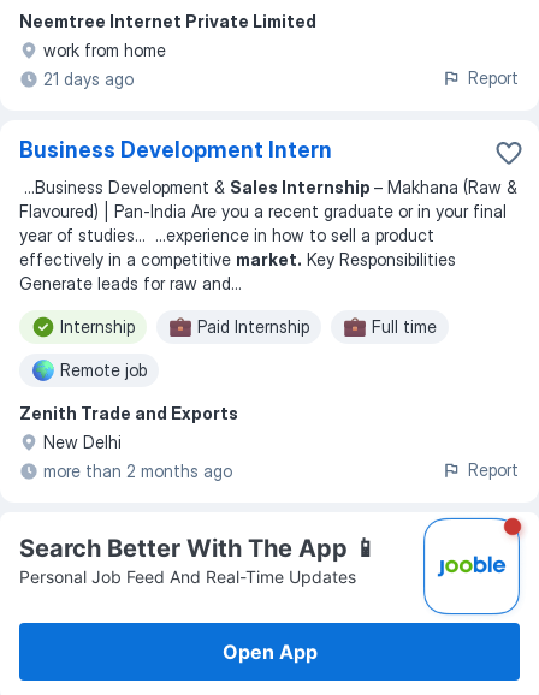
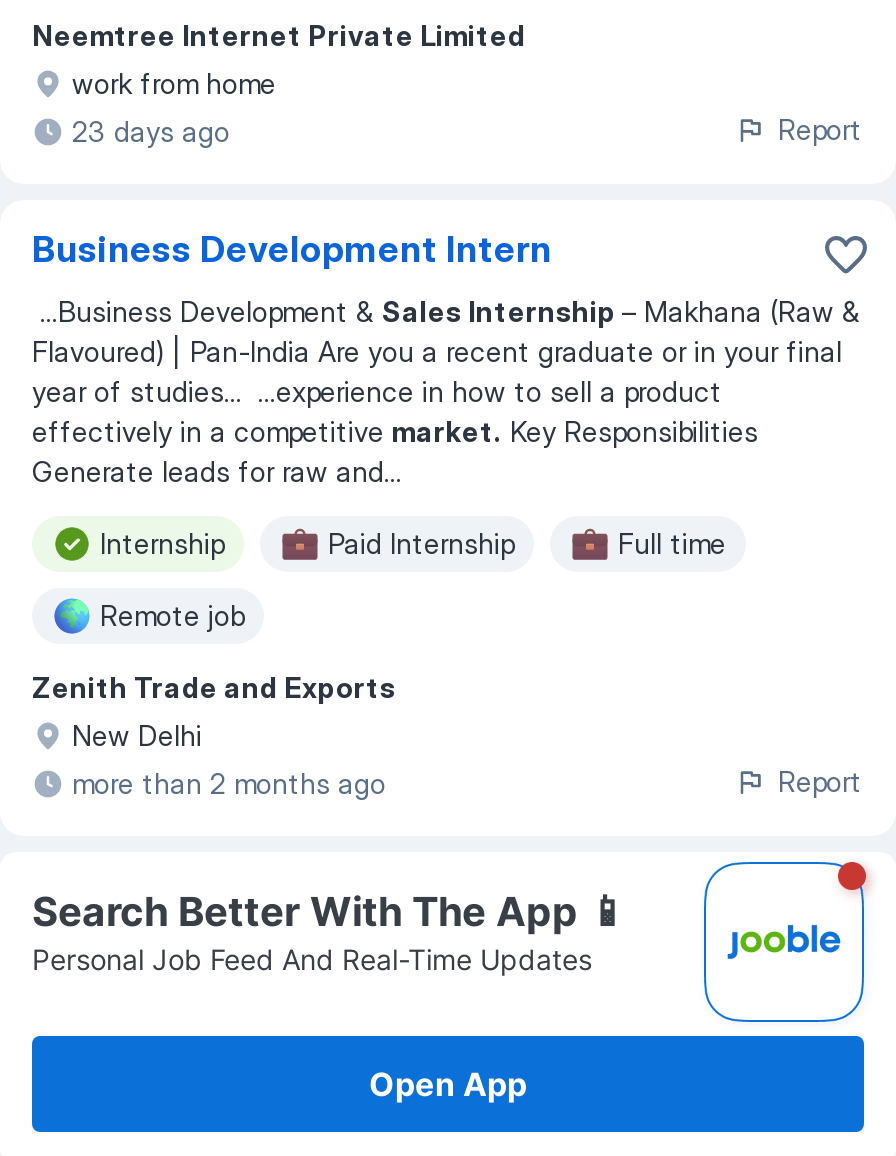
- 21 days ago
+ 23 days ago
